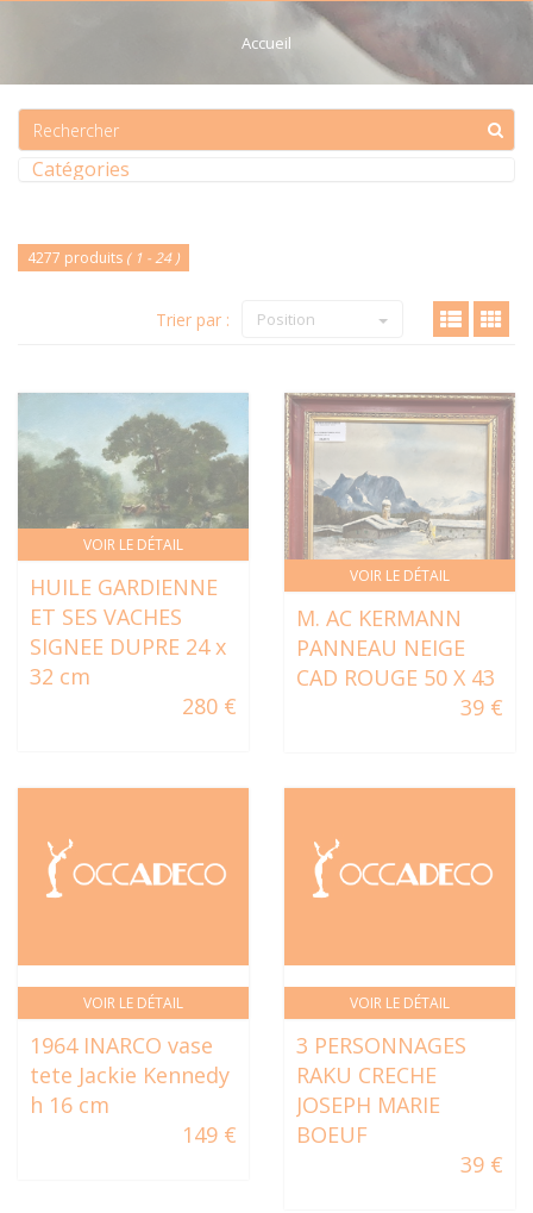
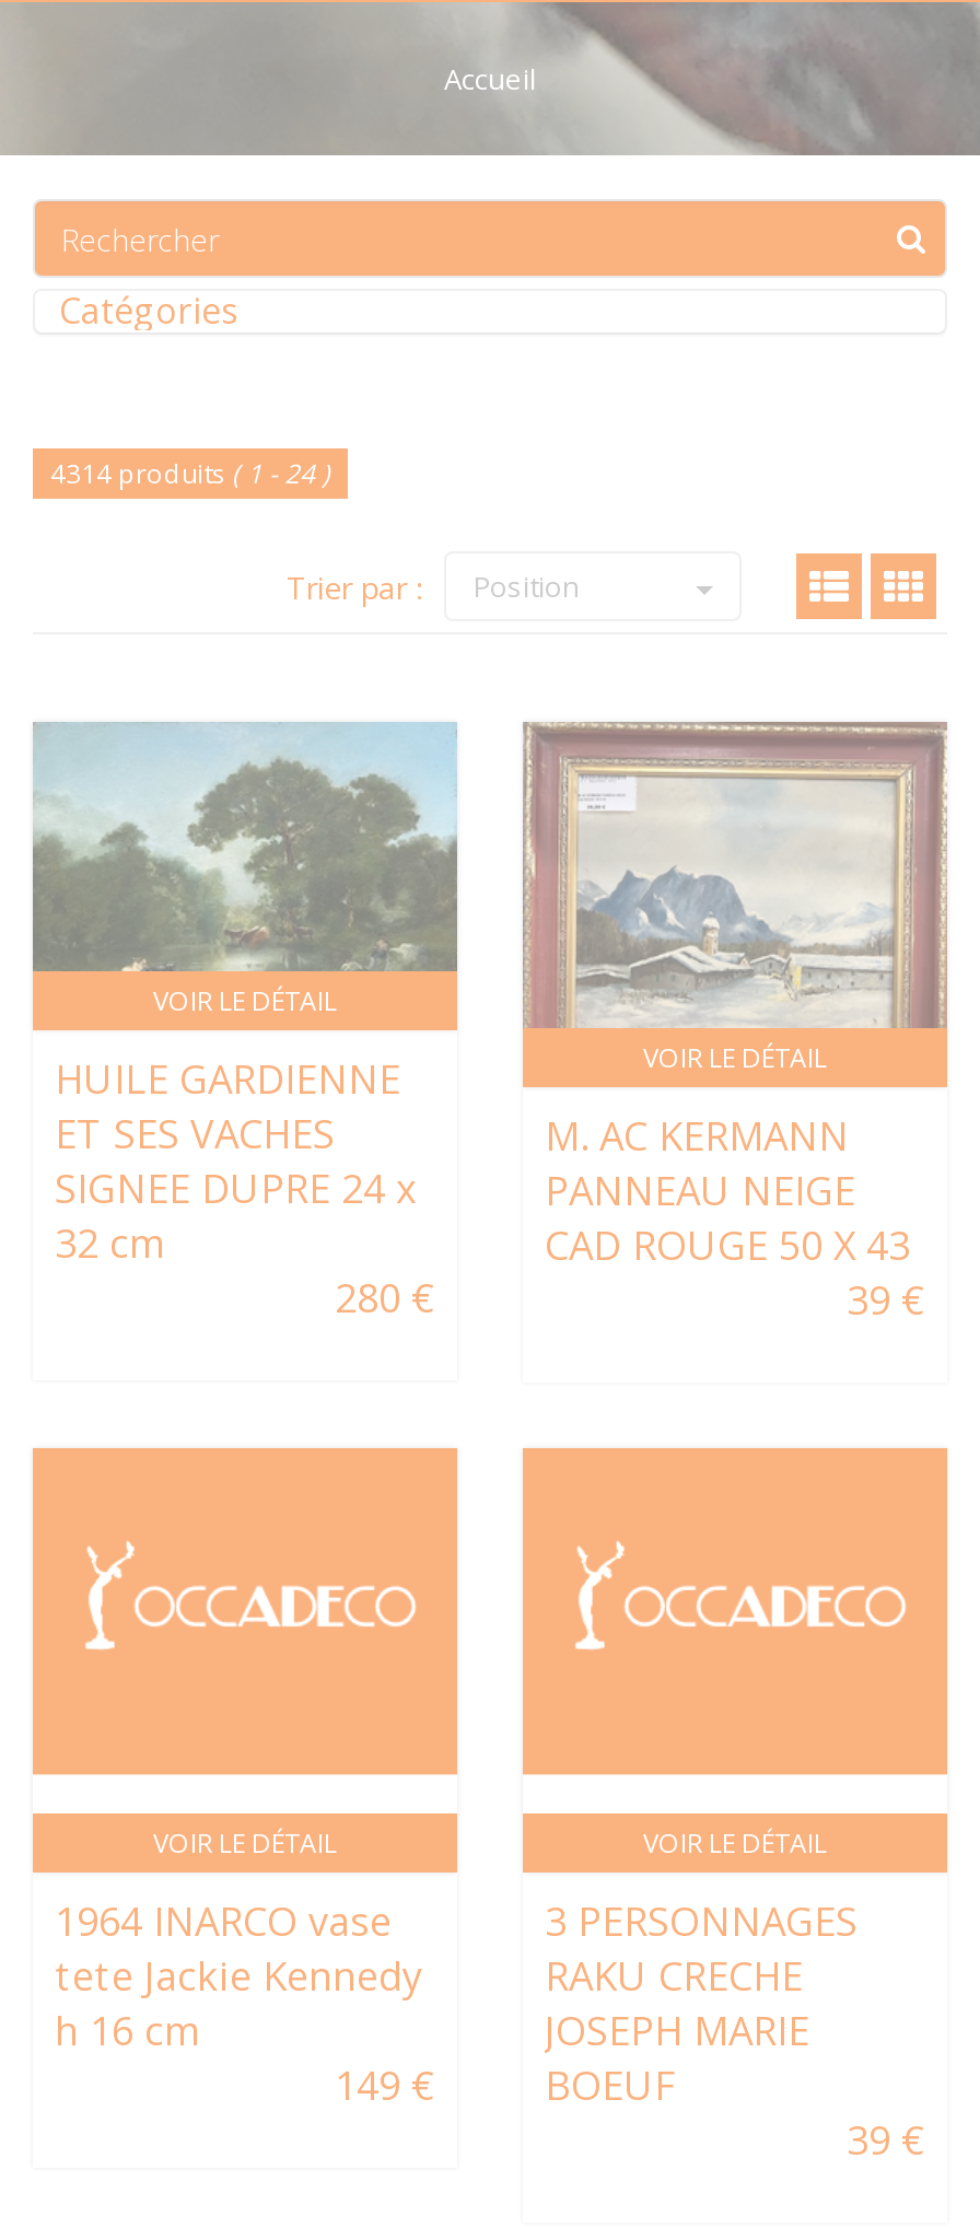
- 4277 produits ( 1 - 24 )
+ 4314 produits ( 1 - 24 )
